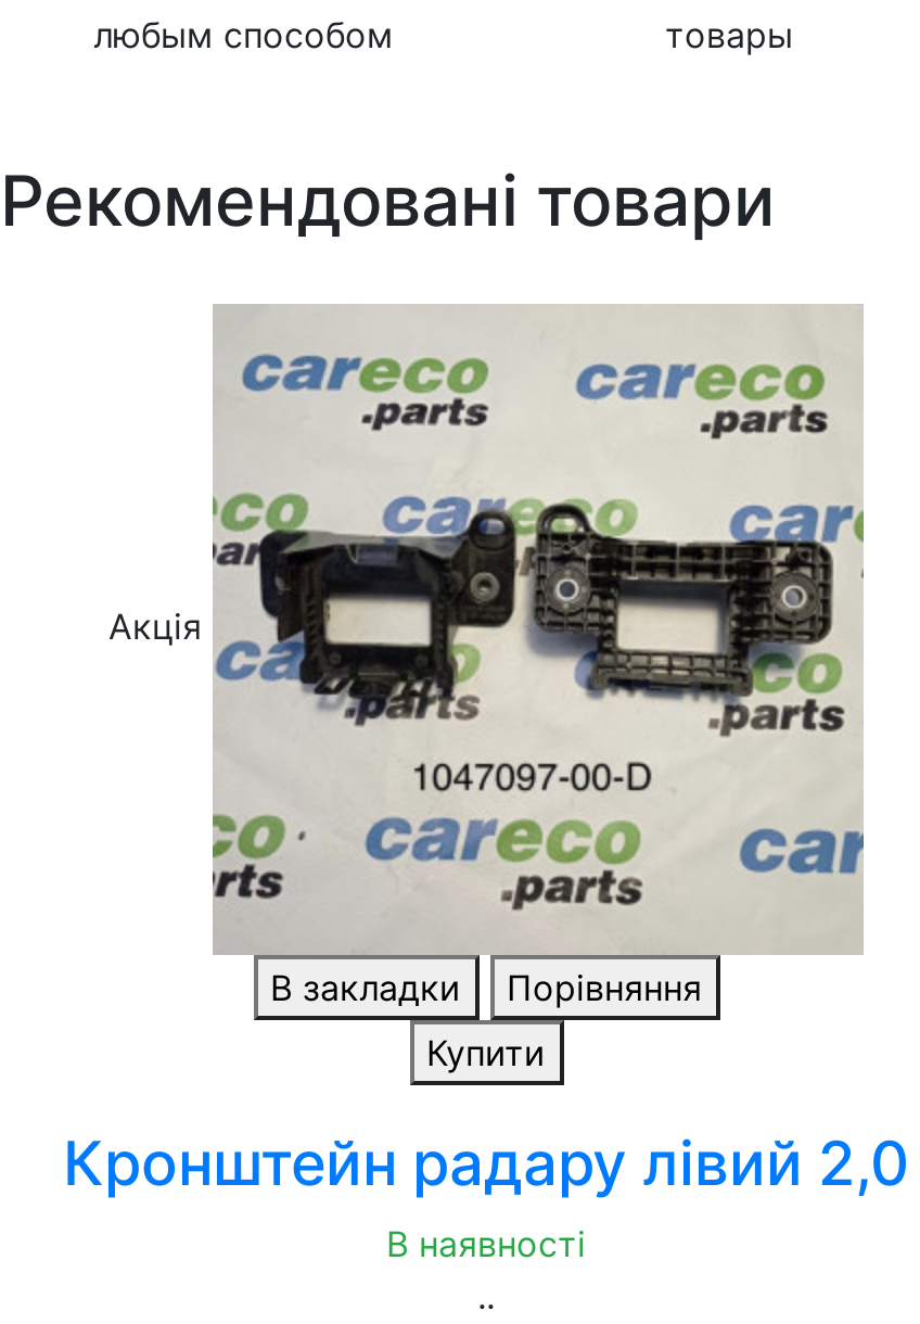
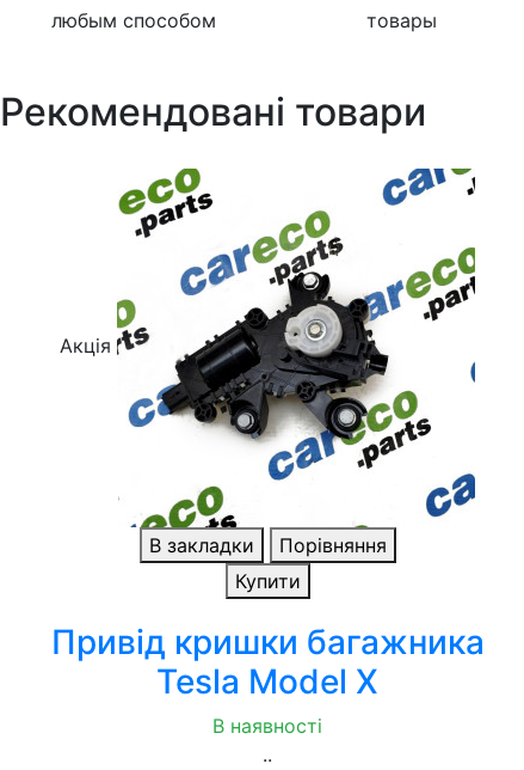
- [image]
+ [image]

- Кронштейн радару лівий 2,0
+ Привід кришки багажника
+ Tesla Model X
